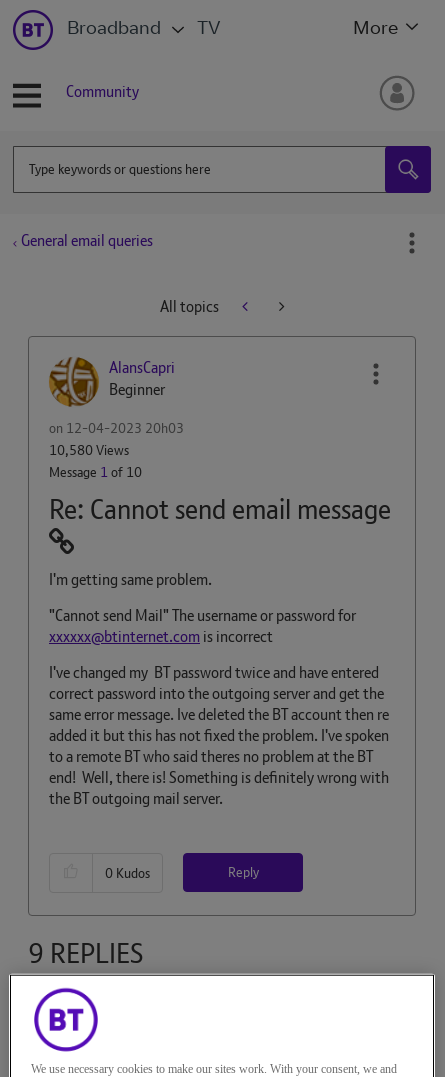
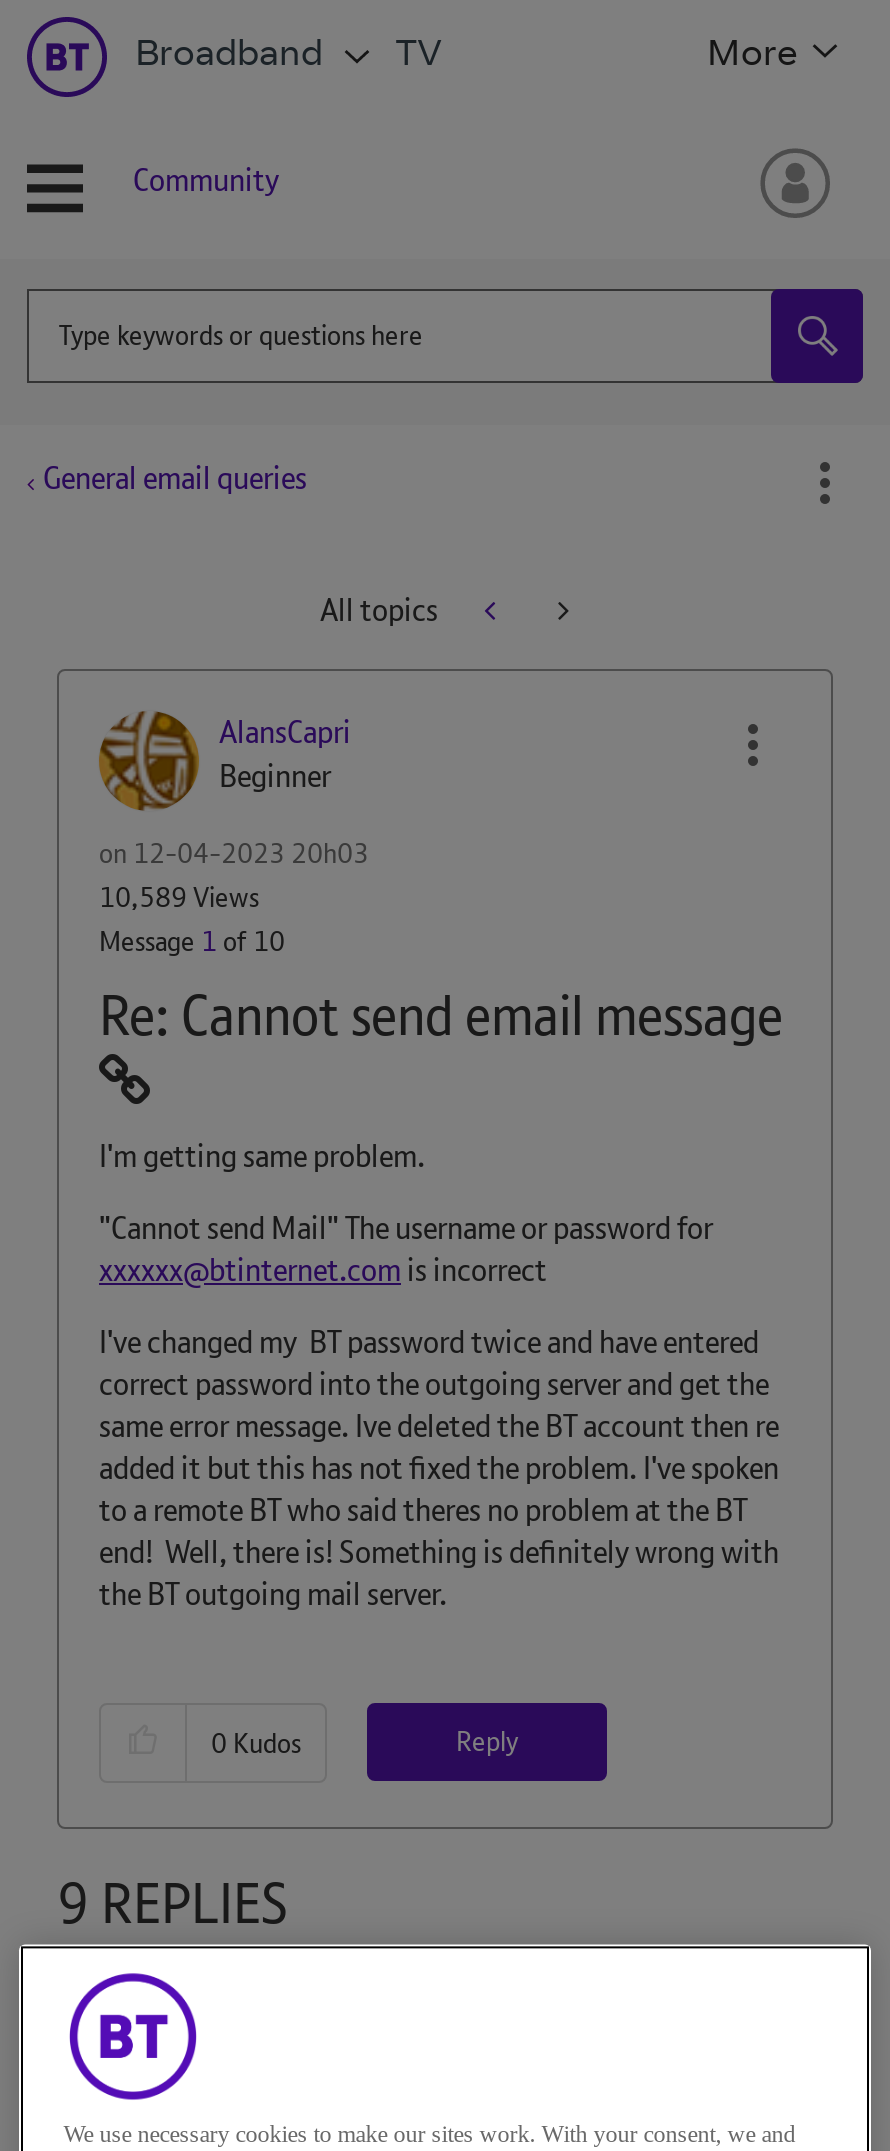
- 10,580 Views
+ 10,589 Views
